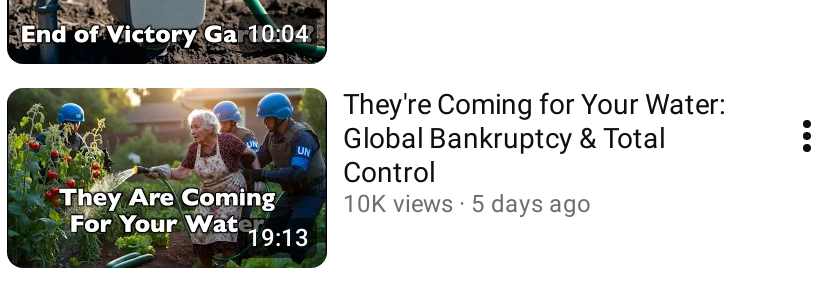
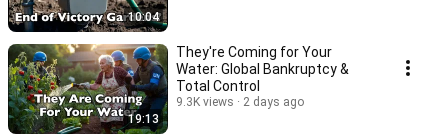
- They're Coming for Your Water:
- Global Bankruptcy & Total
- Control
- 10K views
- 5 days ago
+ They're Coming for Your
+ Water: Global Bankruptcy &
+ Total Control
+ 9.3K views
+ 2 days ago
